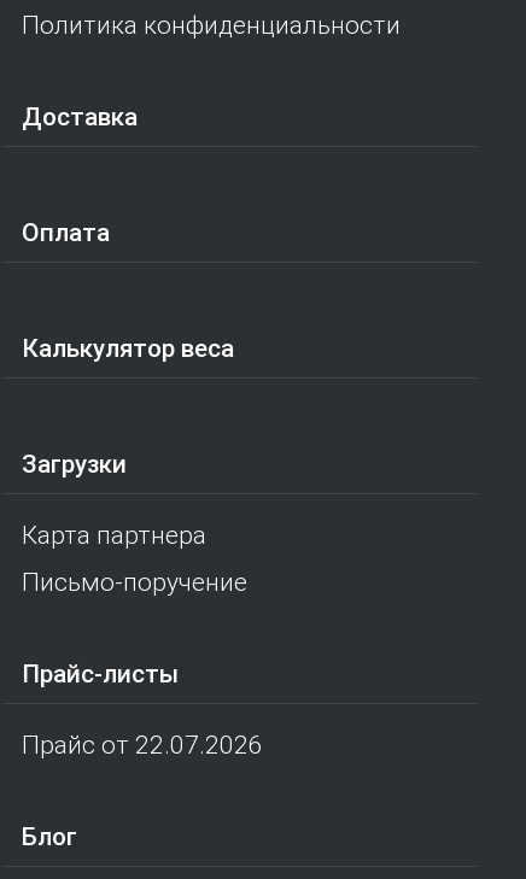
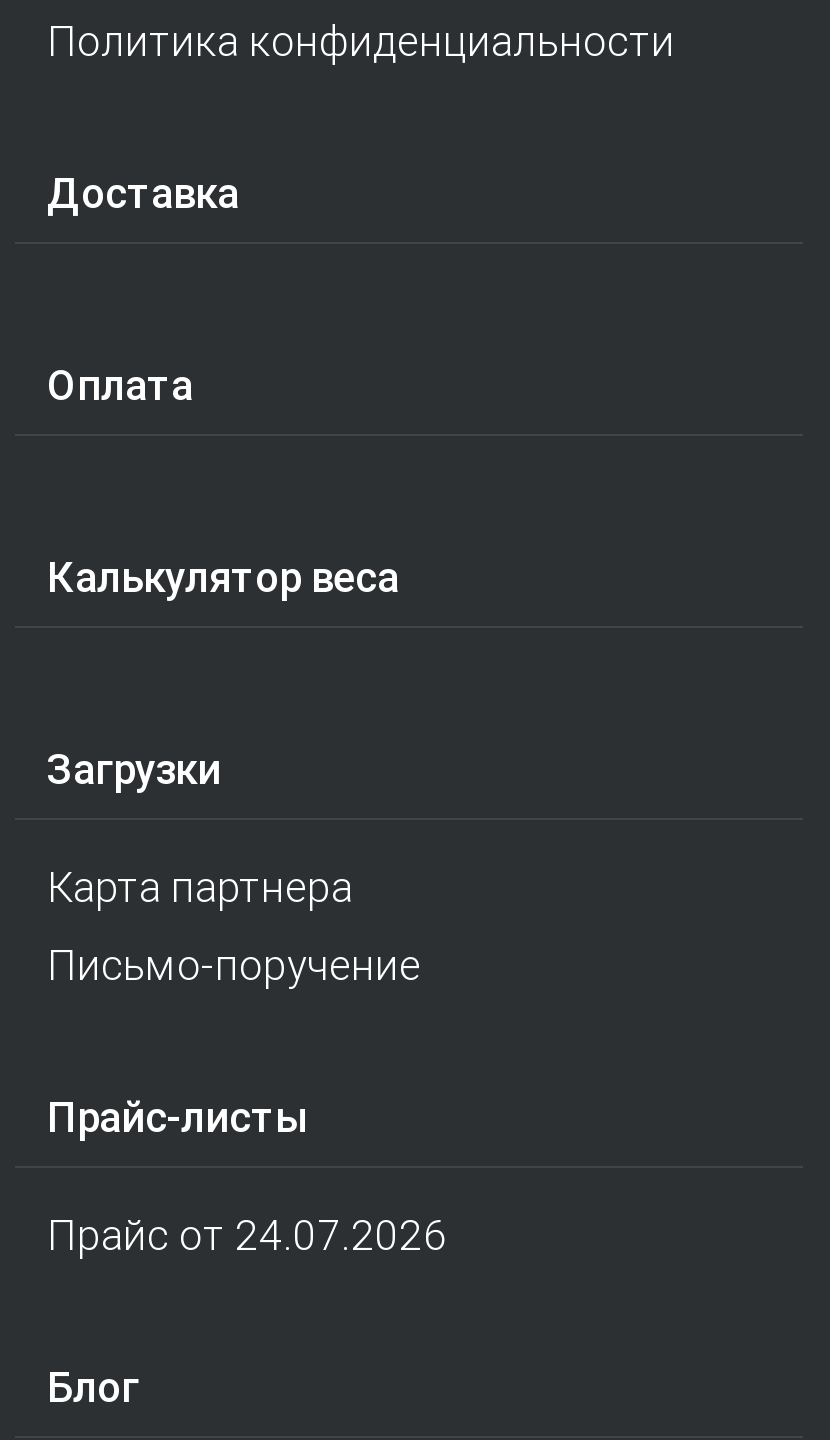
- Прайс от 22.07.2026
+ Прайс от 24.07.2026
